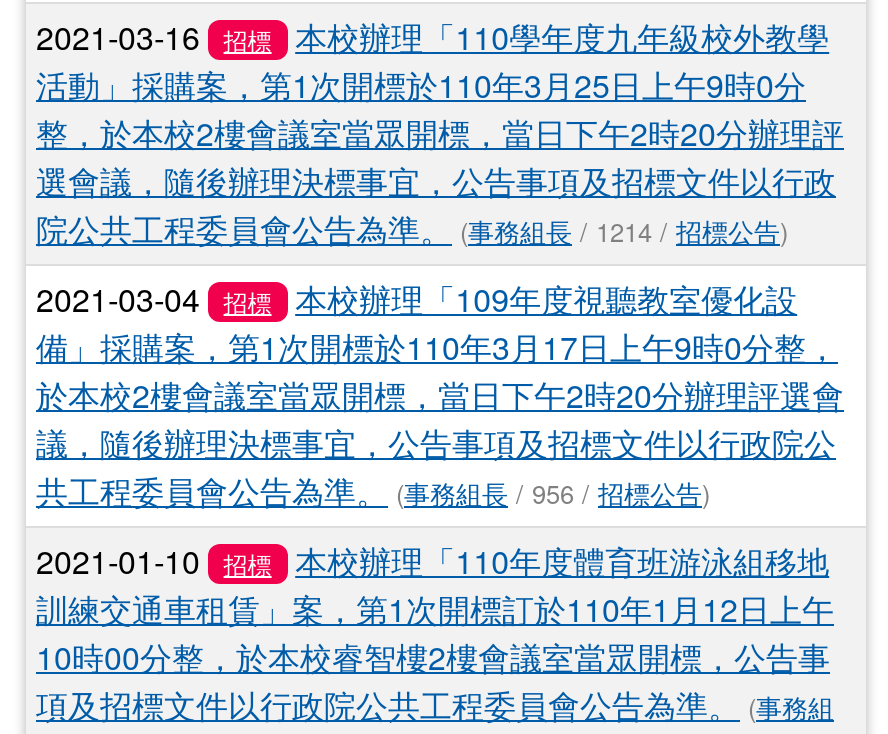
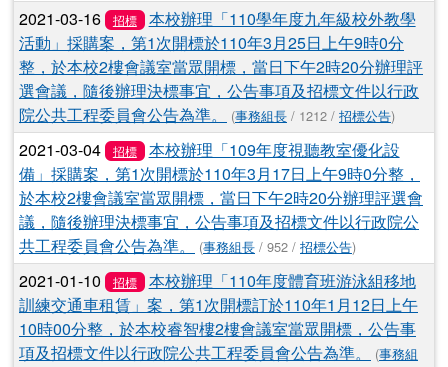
- 院公共工程委員會公告為準。 (事務組長/ 1214 /招標公告)
+ 院公共工程委員會公告為準。 (事務組長/ 1212 /招標公告)

- 共工程委員會公告為準。 (事務組長/ 956 /招標公告)
+ 共工程委員會公告為準。 (事務組長/ 952 /招標公告)
